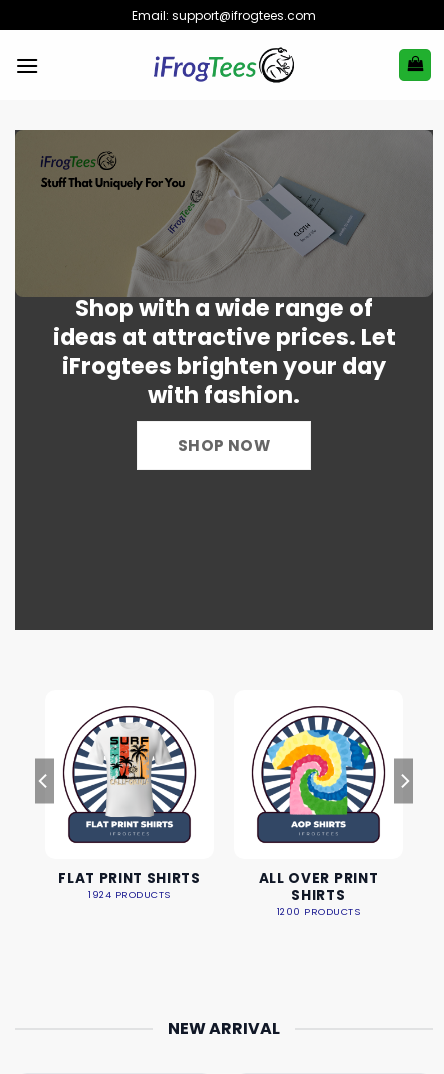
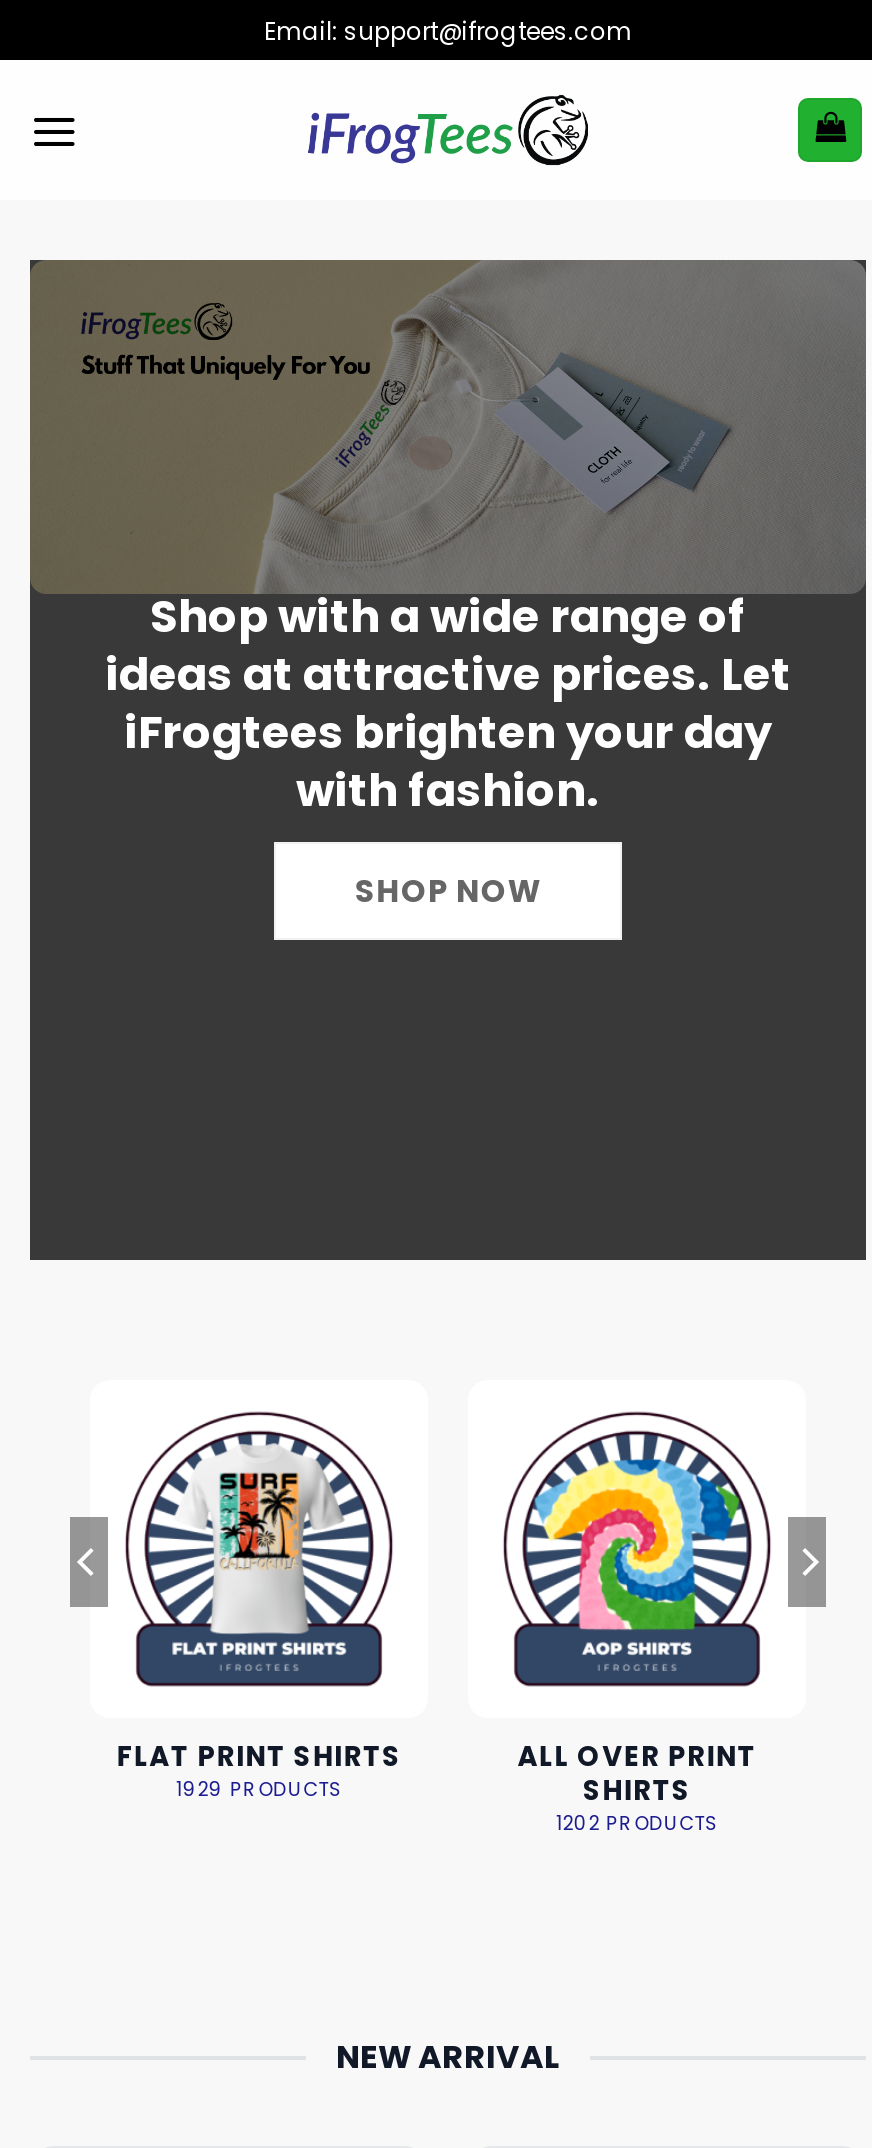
- 1924 PRODUCTS
+ 1929 PRODUCTS

- 1200 PRODUCTS
+ 1202 PRODUCTS
